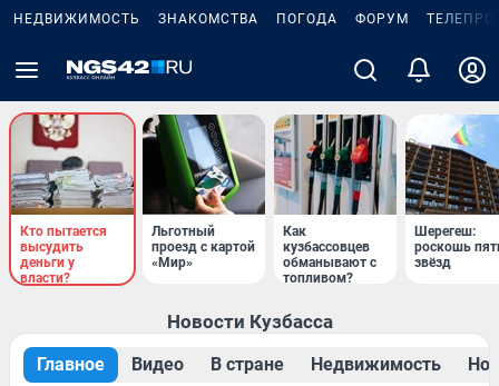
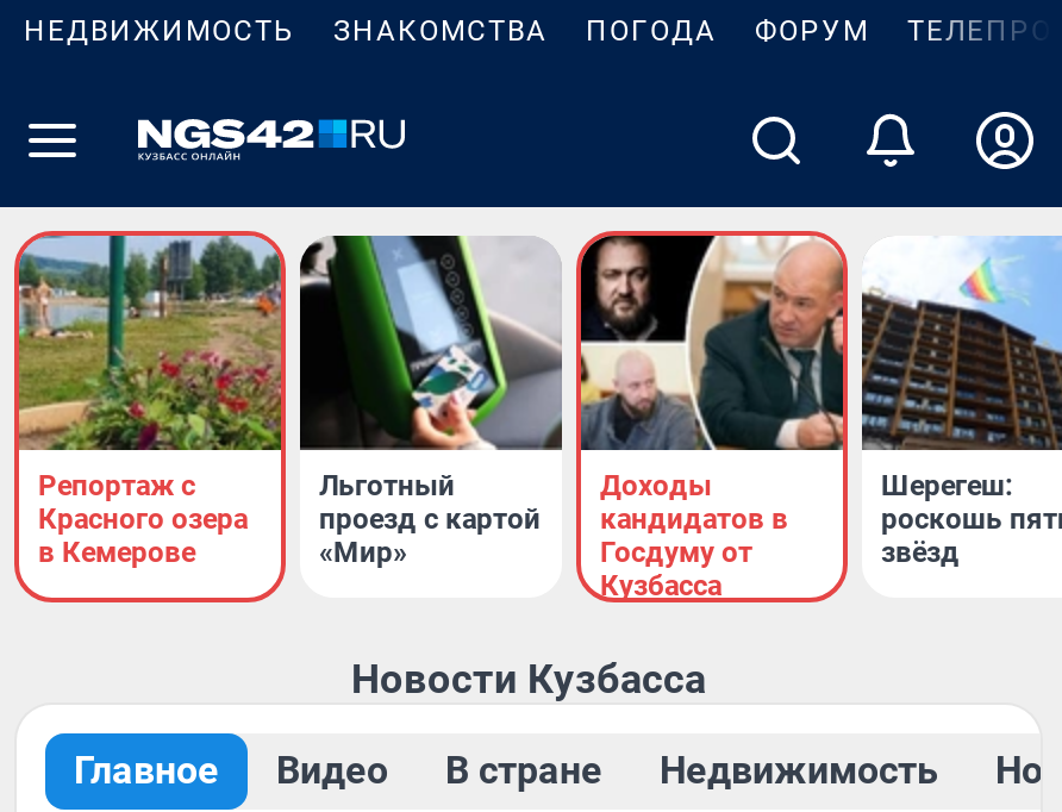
- [image]
- Кто пытается
- высудить
- деньги у
- власти?
+ [image]
+ Репортаж с
+ Красного озера
+ в Кемерове

- [image]
- Как
- кузбассовцев
- обманывают с
- топливом?
+ [image]
+ Доходы
+ кандидатов в
+ Госдуму от
+ Кузбасса
